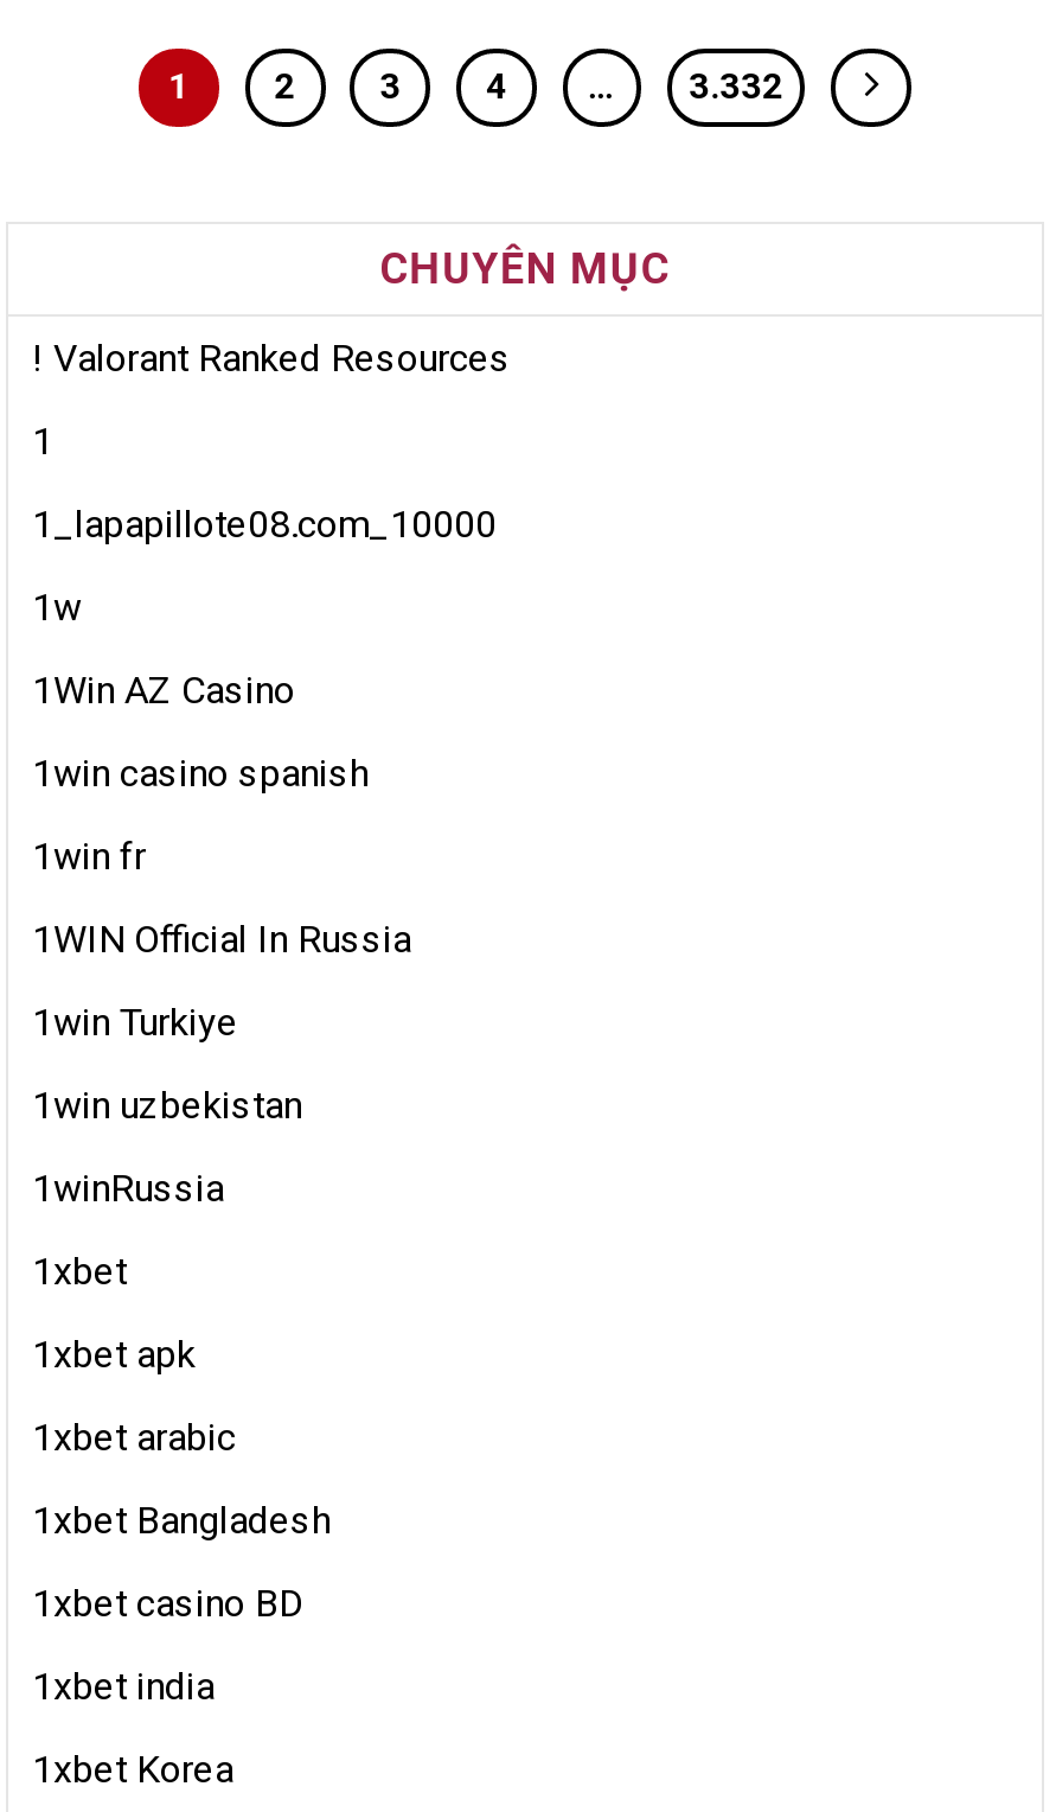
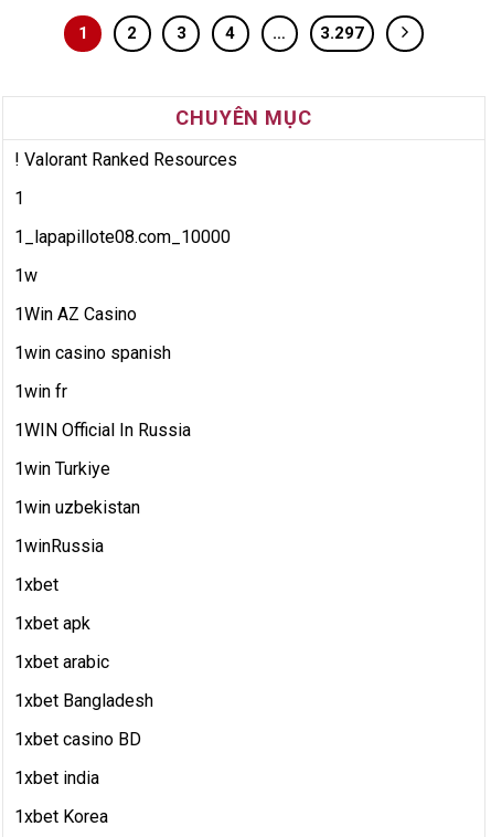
- 3.332
+ 3.297
